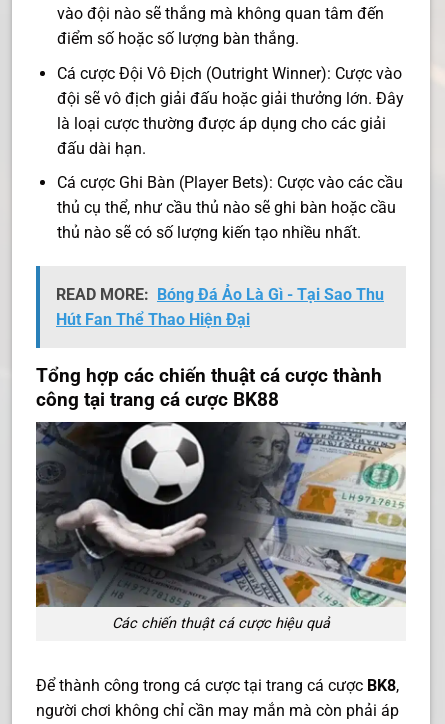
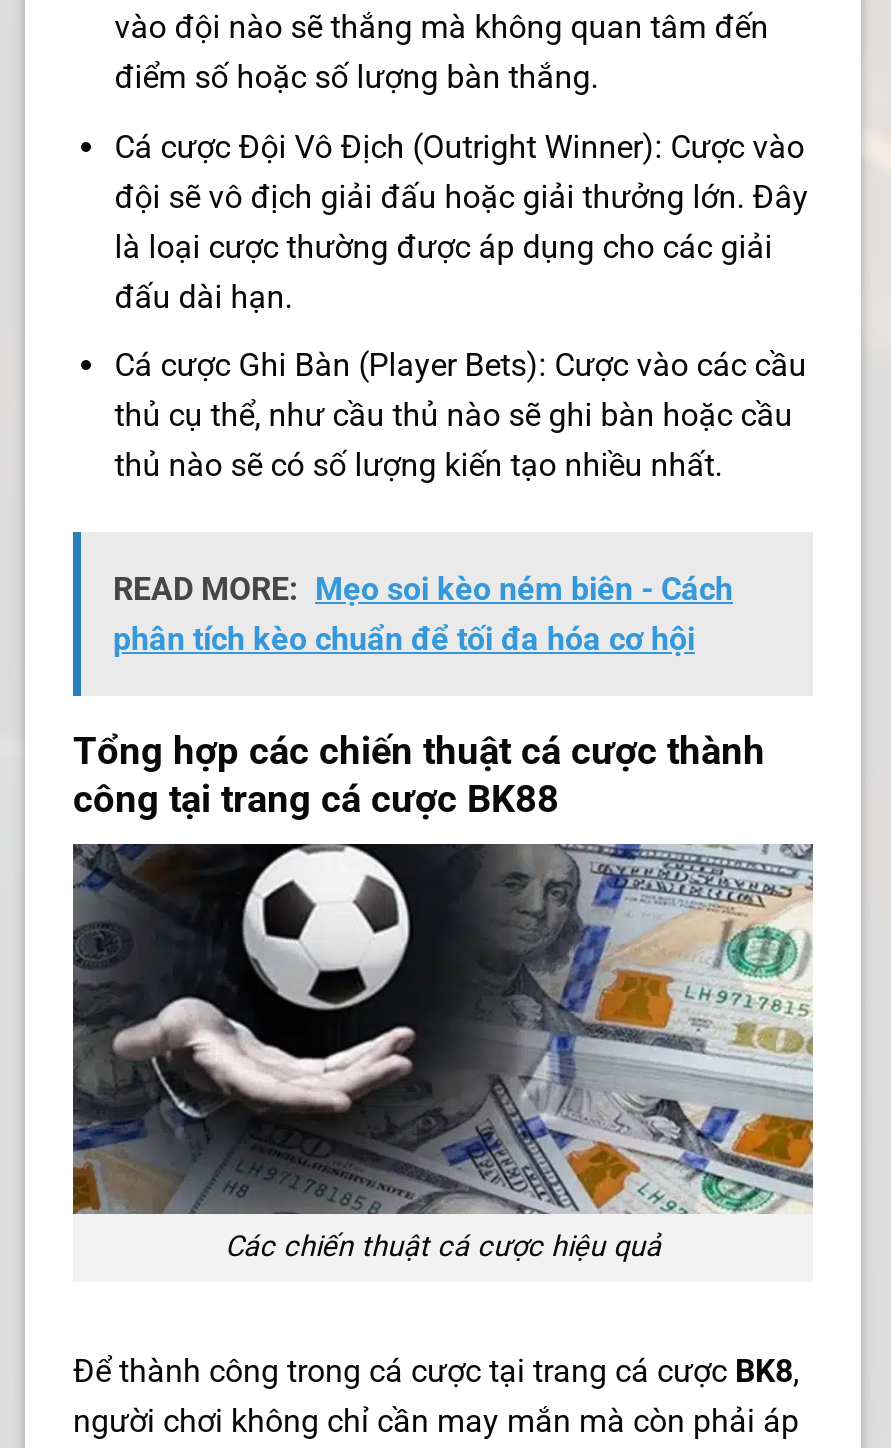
- READ MORE: Bóng Đá Ảo Là Gì - Tại Sao Thu
- Hút Fan Thể Thao Hiện Đại
+ READ MORE: Mẹo soi kèo ném biên - Cách
+ phân tích kèo chuẩn để tối đa hóa cơ hội
